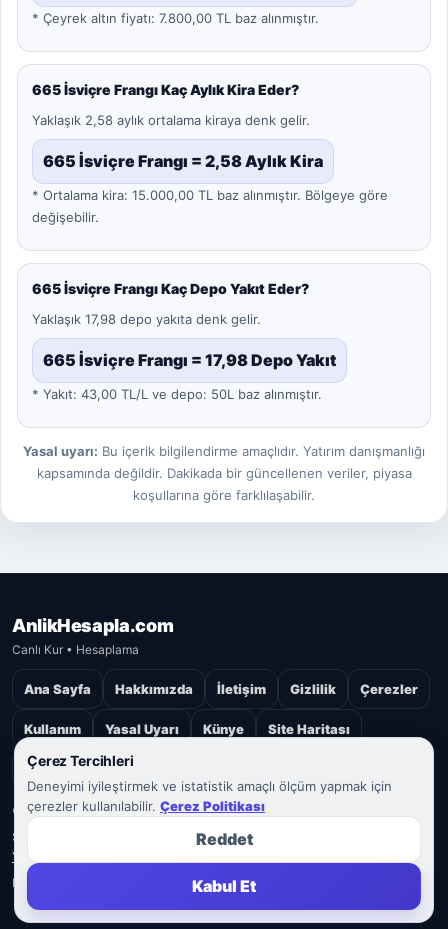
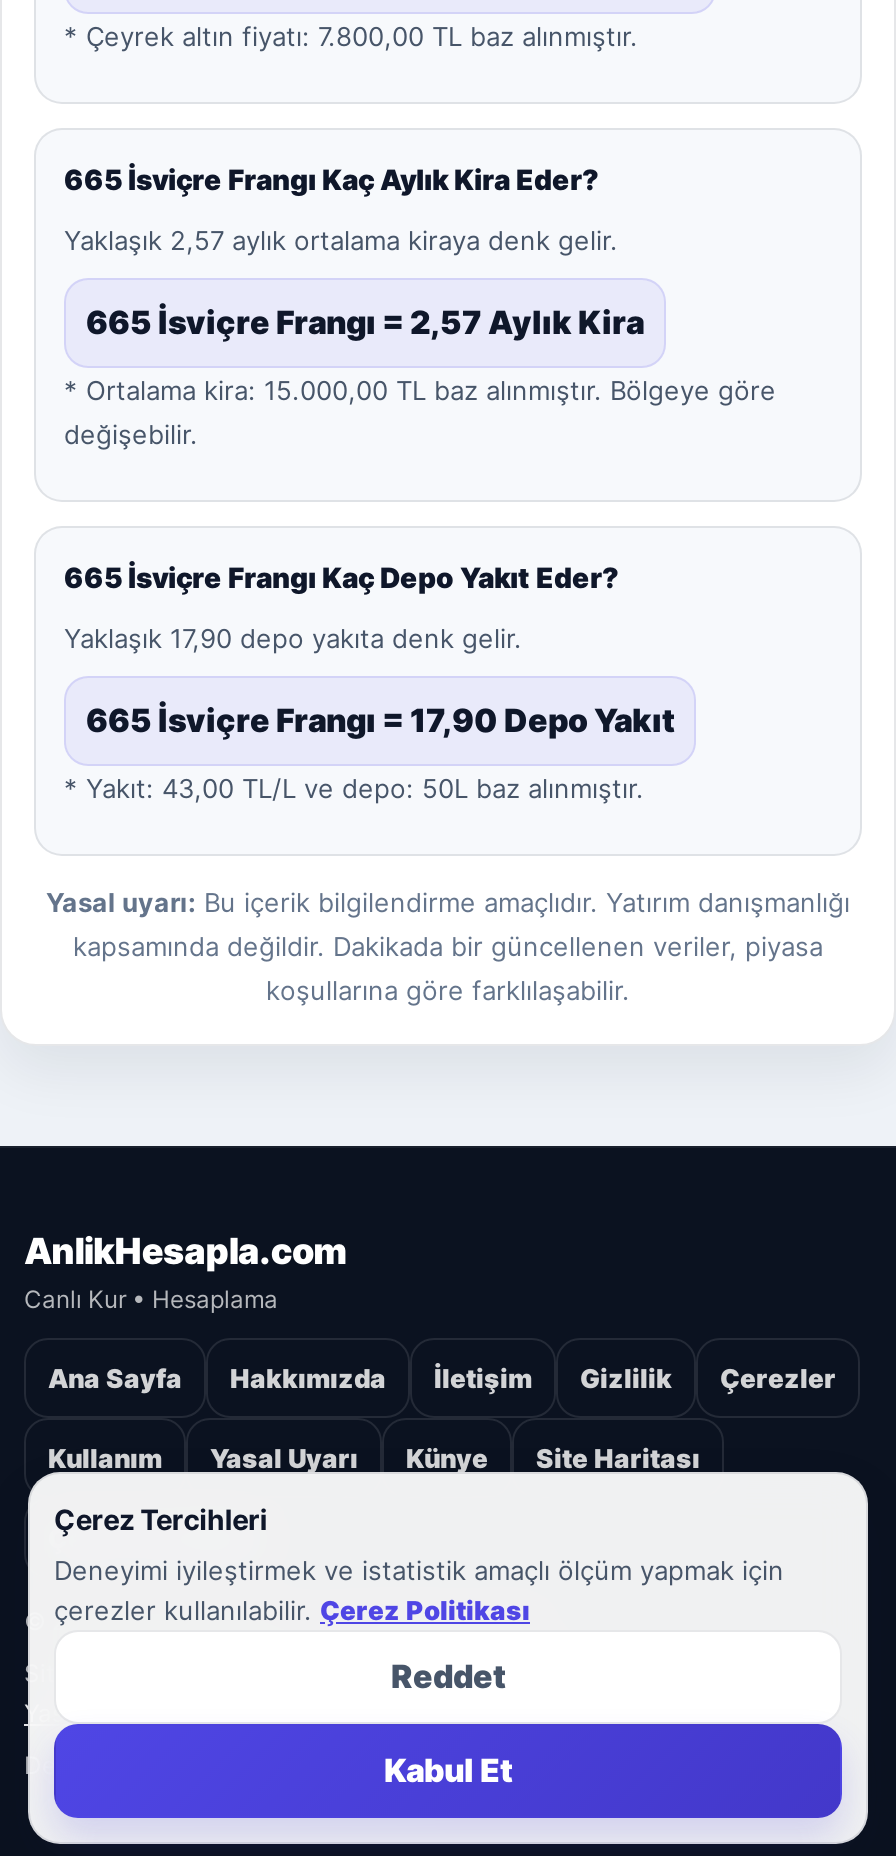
- Yaklaşık 2,58 aylık ortalama kiraya denk gelir.
+ Yaklaşık 2,57 aylık ortalama kiraya denk gelir.

- 665 İsviçre Frangı = 2,58 Aylık Kira
+ 665 İsviçre Frangı = 2,57 Aylık Kira

- Yaklaşık 17,98 depo yakıta denk gelir.
+ Yaklaşık 17,90 depo yakıta denk gelir.

- 665 İsviçre Frangı = 17,98 Depo Yakıt
+ 665 İsviçre Frangı = 17,90 Depo Yakıt
